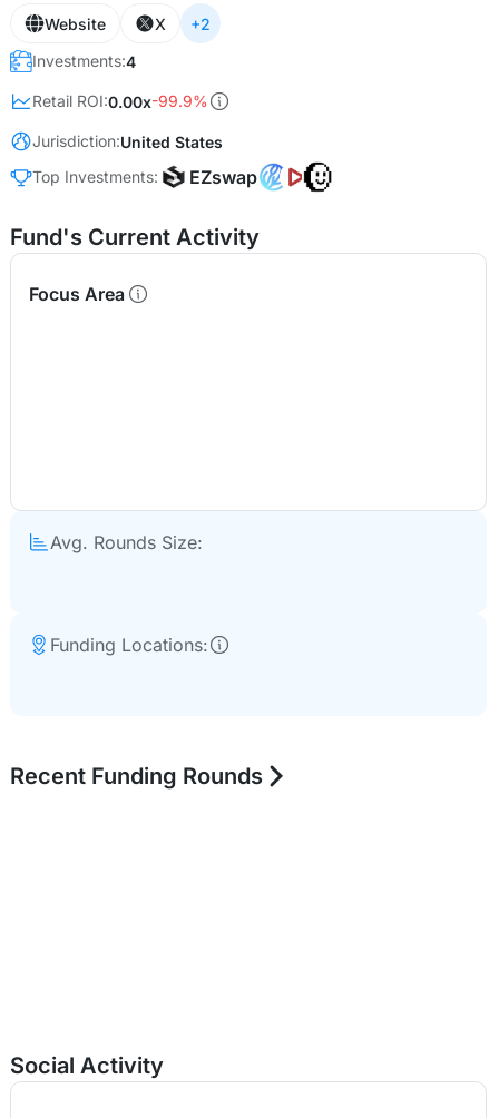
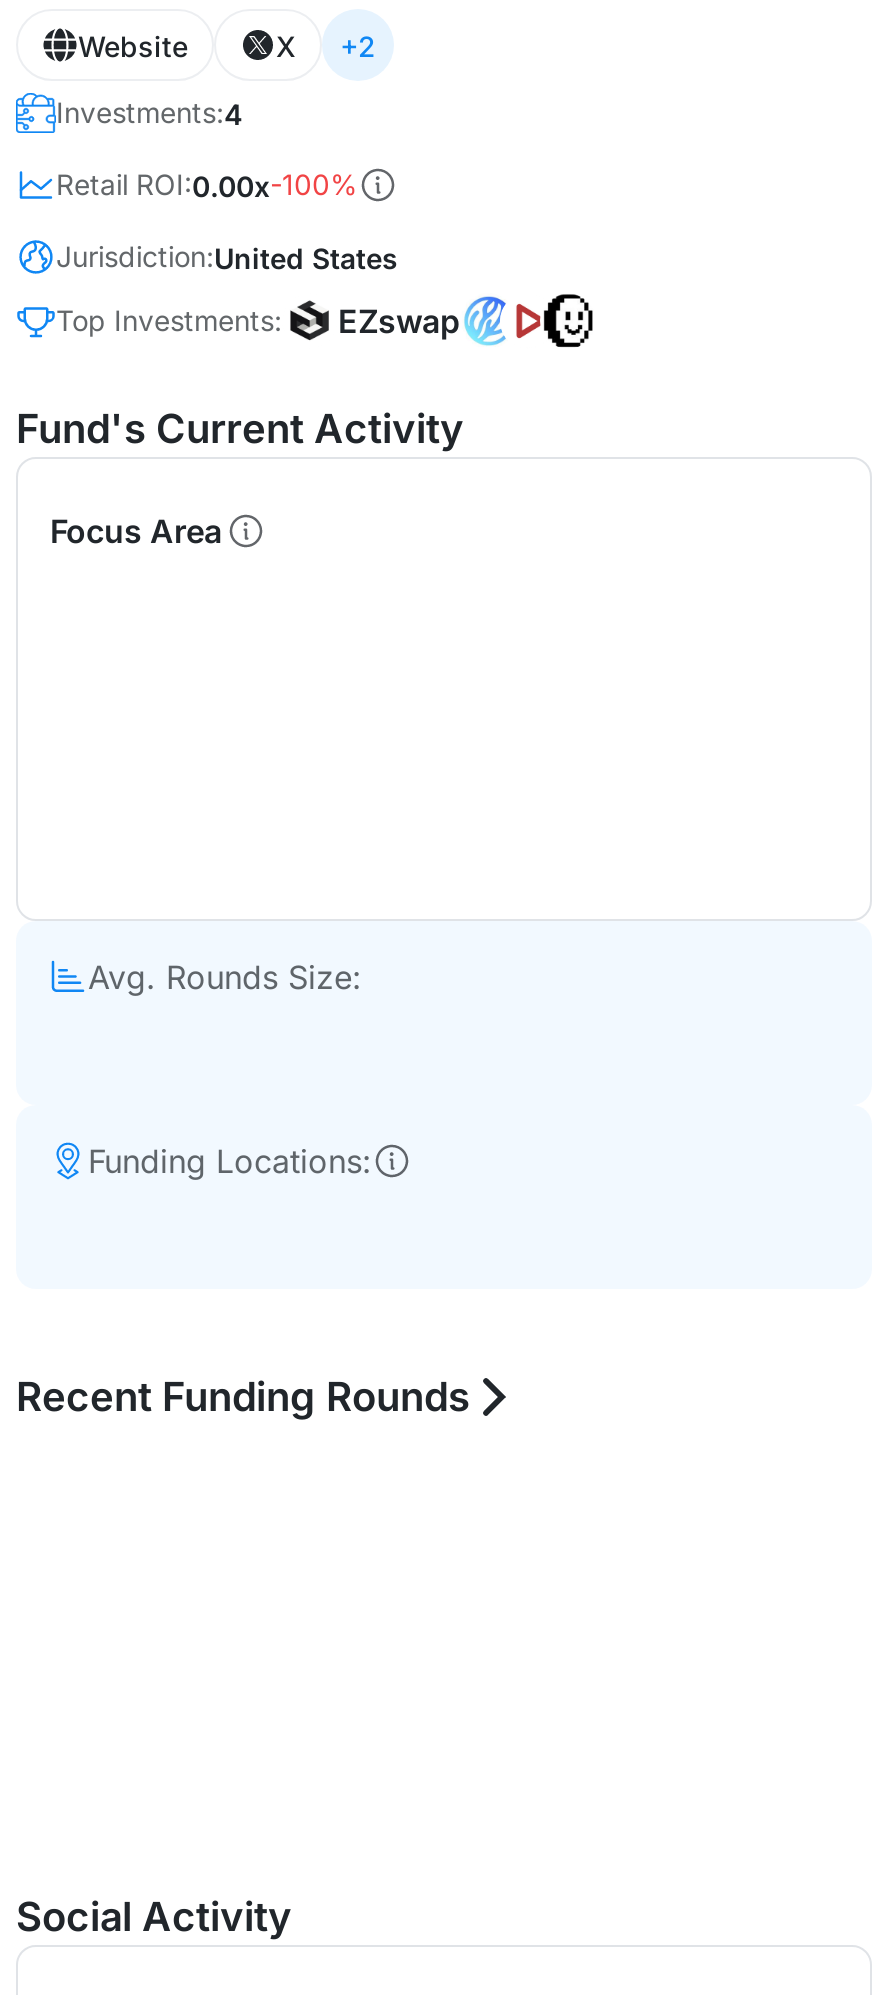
- Retail ROI:0.00x-99.9%
+ Retail ROI:0.00x-100%
